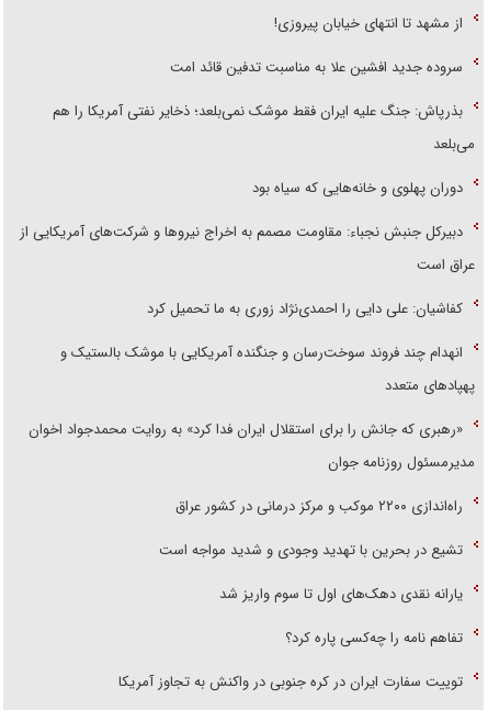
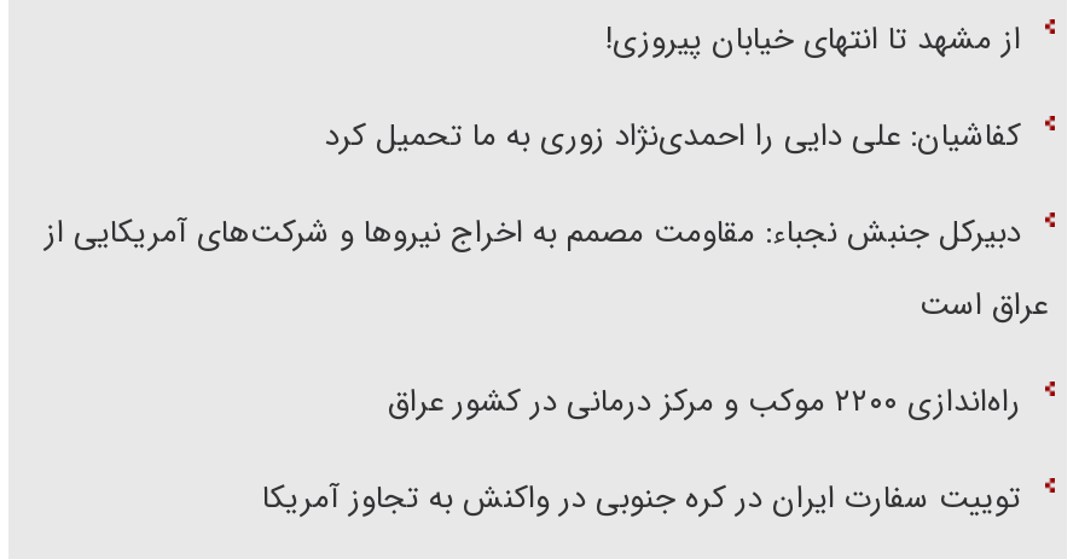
- سروده جدید افشین علا به مناسبت تدفین قائد امت
- بذرپاش: جنگ علیه ایران فقط موشک نمی‌بلعد؛ ذخایر نفتی آمریکا را هم
- می‌بلعد
- دوران پهلوی و خانه‌هایی که سیاه بود

moved up: کفاشیان: علی دایی را احمدی‌نژاد زوری به ما تحمیل کرد

- انهدام چند فروند سوخت‌رسان و جنگنده آمریکایی با موشک بالستیک و
- پهپاد‌های متعدد
- «رهبری که جانش را برای استقلال ایران فدا کرد» به روایت محمد‌جواد اخوان
- مدیرمسئول روزنامه جوان

- تشیع در بحرین با تهدید وجودی و شدید مواجه است
- یارانه نقدی دهک‌های اول تا سوم واریز شد
- تفاهم نامه را چه‌کسی پاره کرد؟
